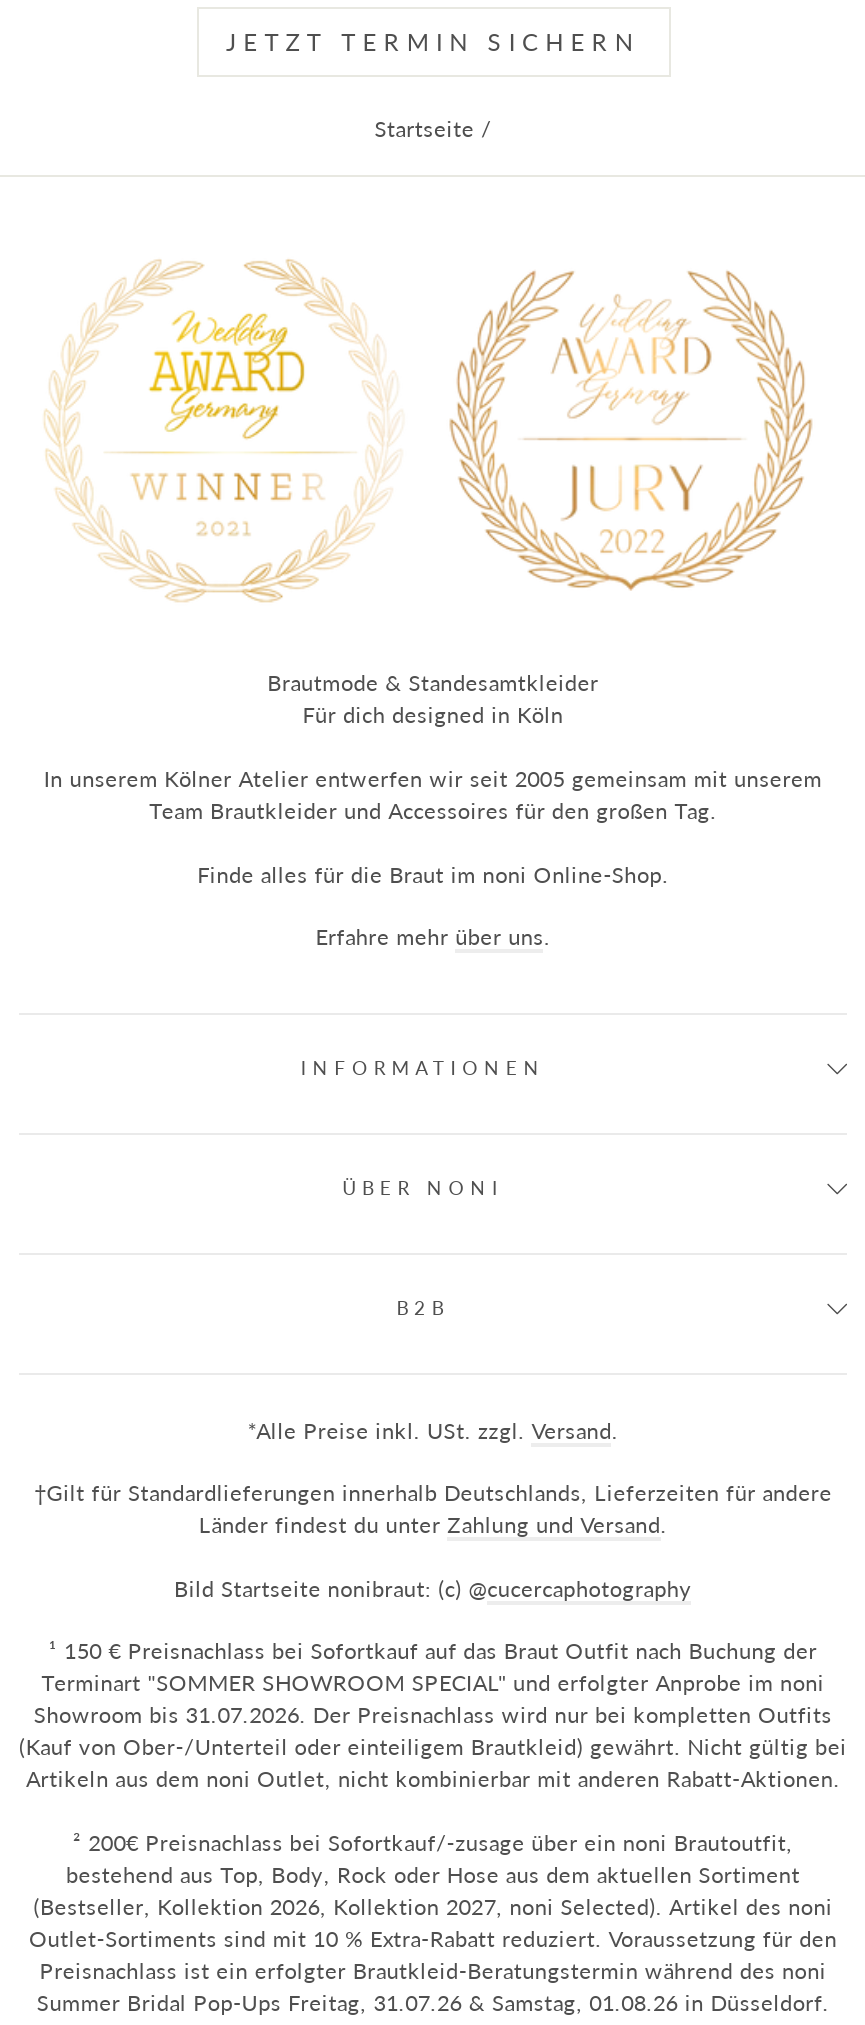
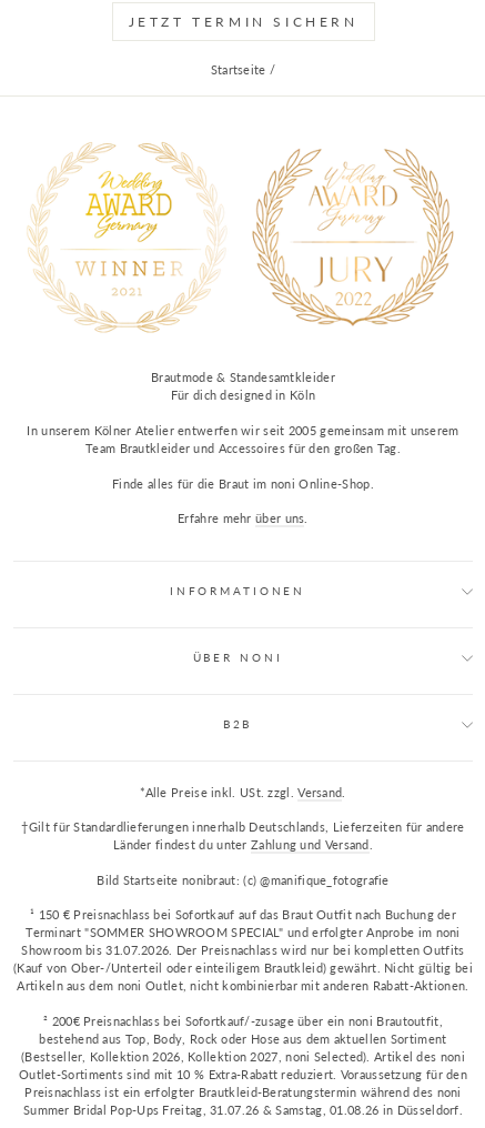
- Bild Startseite nonibraut: (c) @cucercaphotography
+ Bild Startseite nonibraut: (c) @manifique_fotografie
